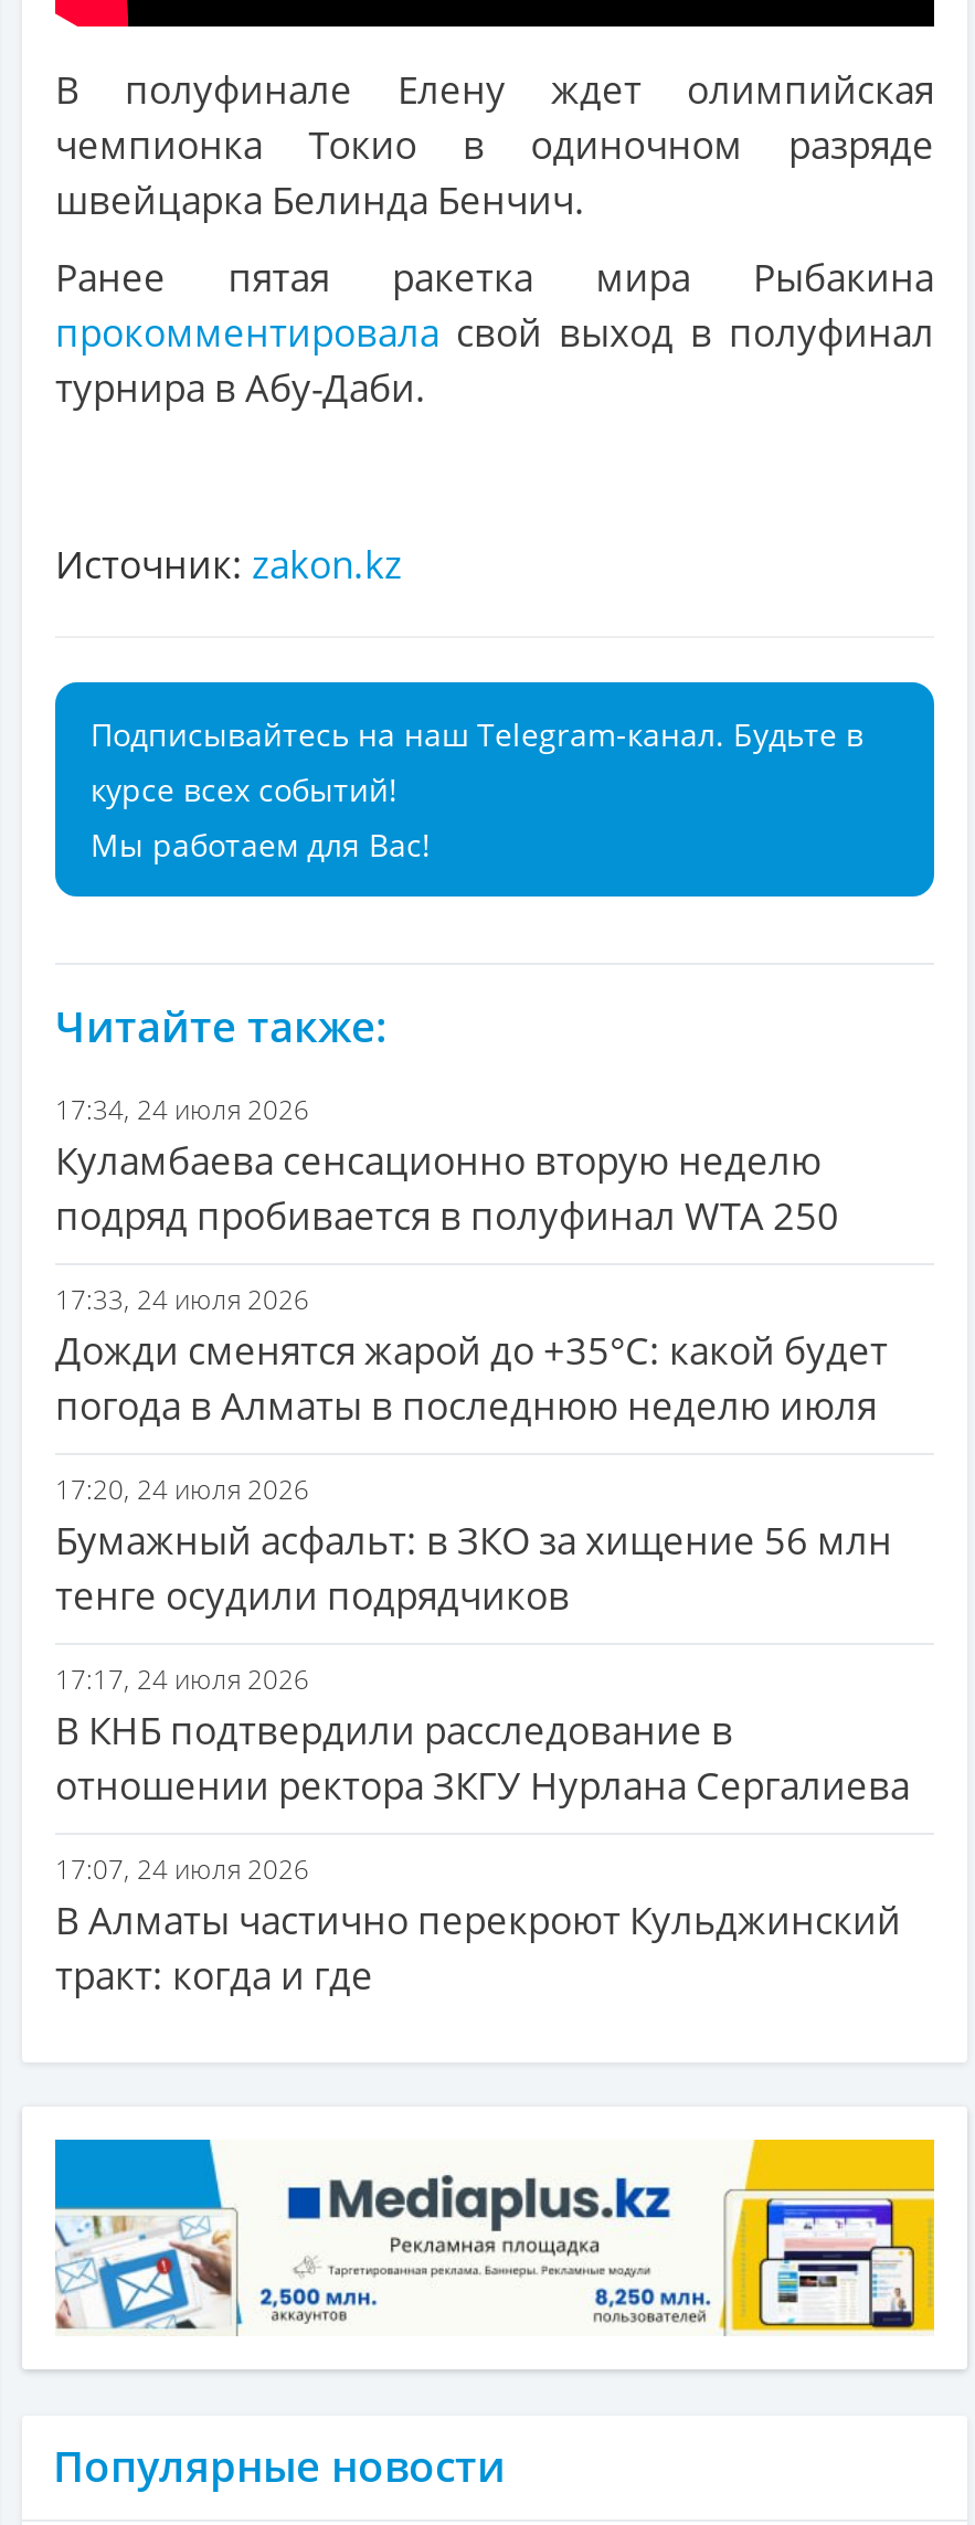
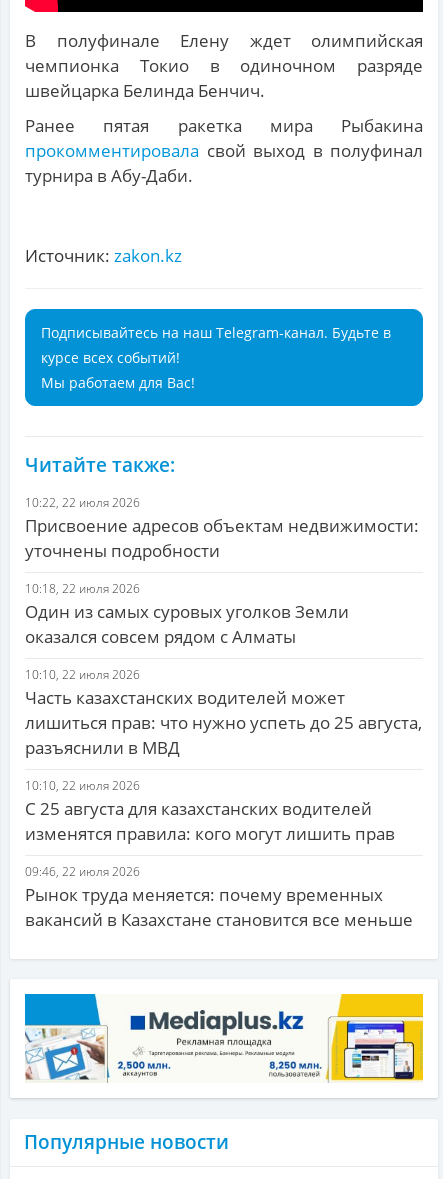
- 17:34, 24 июля 2026
- Куламбаева сенсационно вторую неделю
- подряд пробивается в полуфинал WTA 250
+ 10:22, 22 июля 2026
+ Присвоение адресов объектам недвижимости:
+ уточнены подробности

- 17:33, 24 июля 2026
- Дожди сменятся жарой до +35°C: какой будет
- погода в Алматы в последнюю неделю июля
+ 10:18, 22 июля 2026
+ Один из самых суровых уголков Земли
+ оказался совсем рядом с Алматы

- 17:20, 24 июля 2026
- Бумажный асфальт: в ЗКО за хищение 56 млн
- тенге осудили подрядчиков
+ 10:10, 22 июля 2026
+ Часть казахстанских водителей может
+ лишиться прав: что нужно успеть до 25 августа,
+ разъяснили в МВД

- 17:17, 24 июля 2026
- В КНБ подтвердили расследование в
- отношении ректора ЗКГУ Нурлана Сергалиева
+ 10:10, 22 июля 2026
+ С 25 августа для казахстанских водителей
+ изменятся правила: кого могут лишить прав

- 17:07, 24 июля 2026
- В Алматы частично перекроют Кульджинский
- тракт: когда и где
+ 09:46, 22 июля 2026
+ Рынок труда меняется: почему временных
+ вакансий в Казахстане становится все меньше
